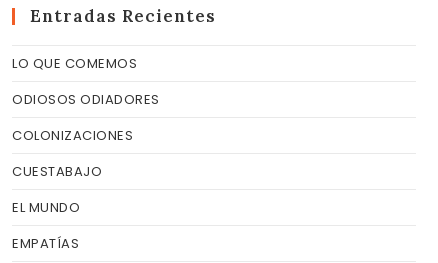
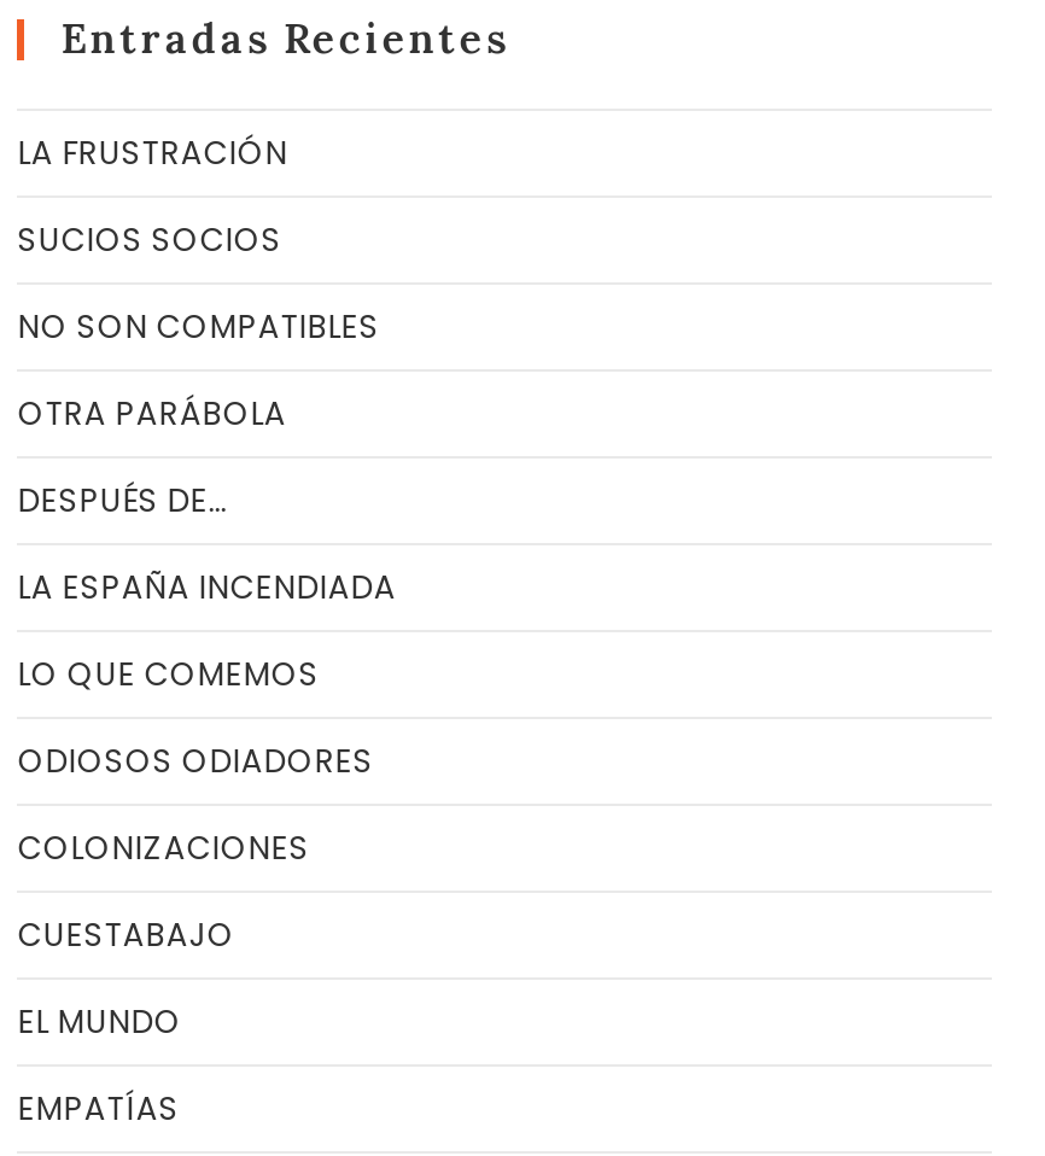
+ LA FRUSTRACIÓN
+ SUCIOS SOCIOS
+ NO SON COMPATIBLES
+ OTRA PARÁBOLA
+ DESPUÉS DE…
+ LA ESPAÑA INCENDIADA
